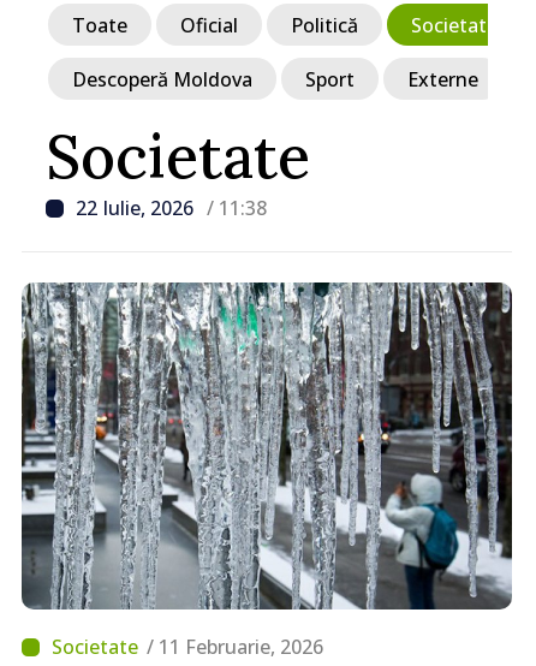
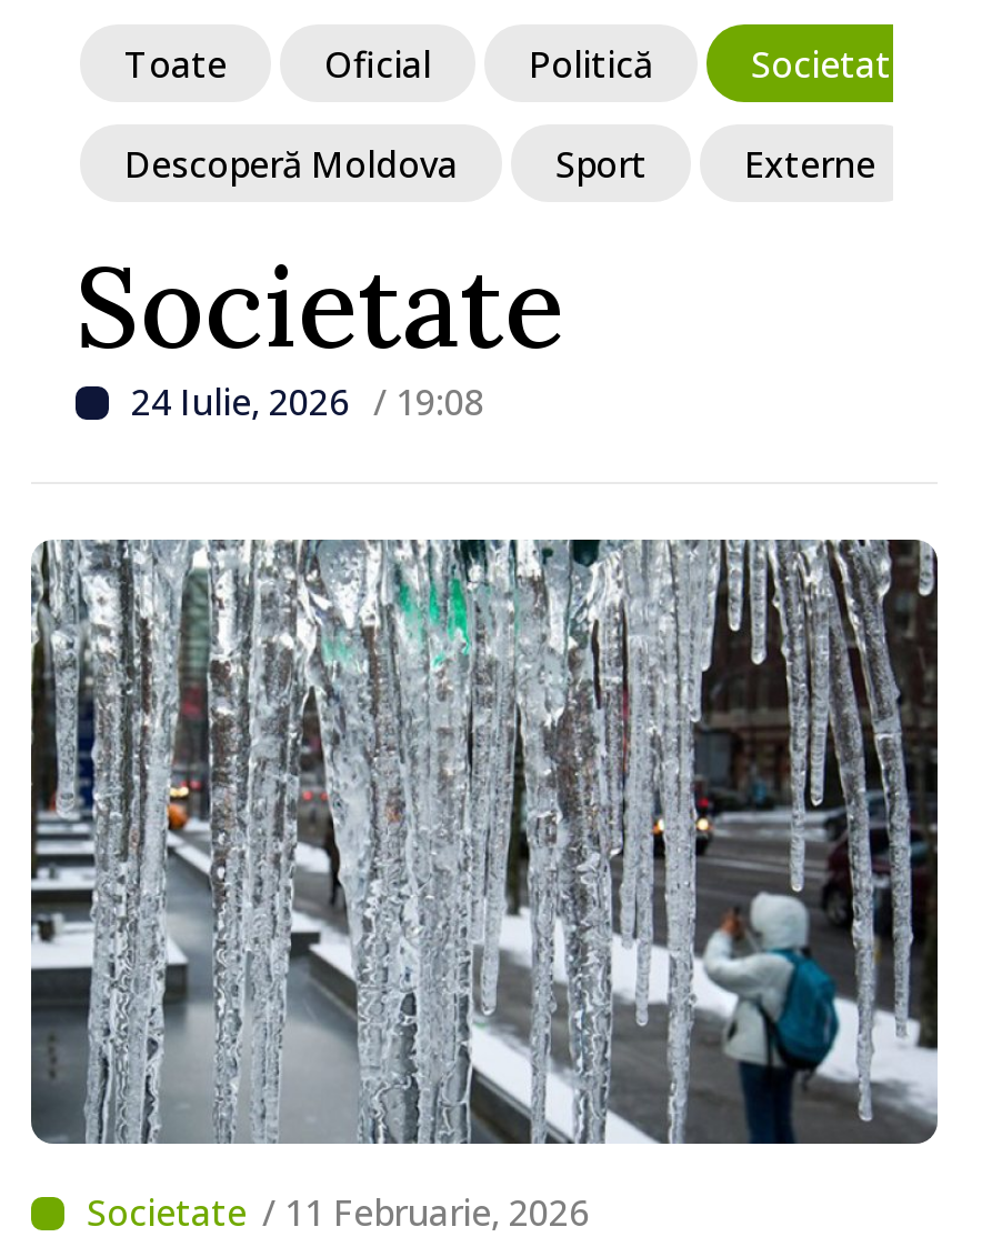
- 22 Iulie, 2026 / 11:38
+ 24 Iulie, 2026 / 19:08
